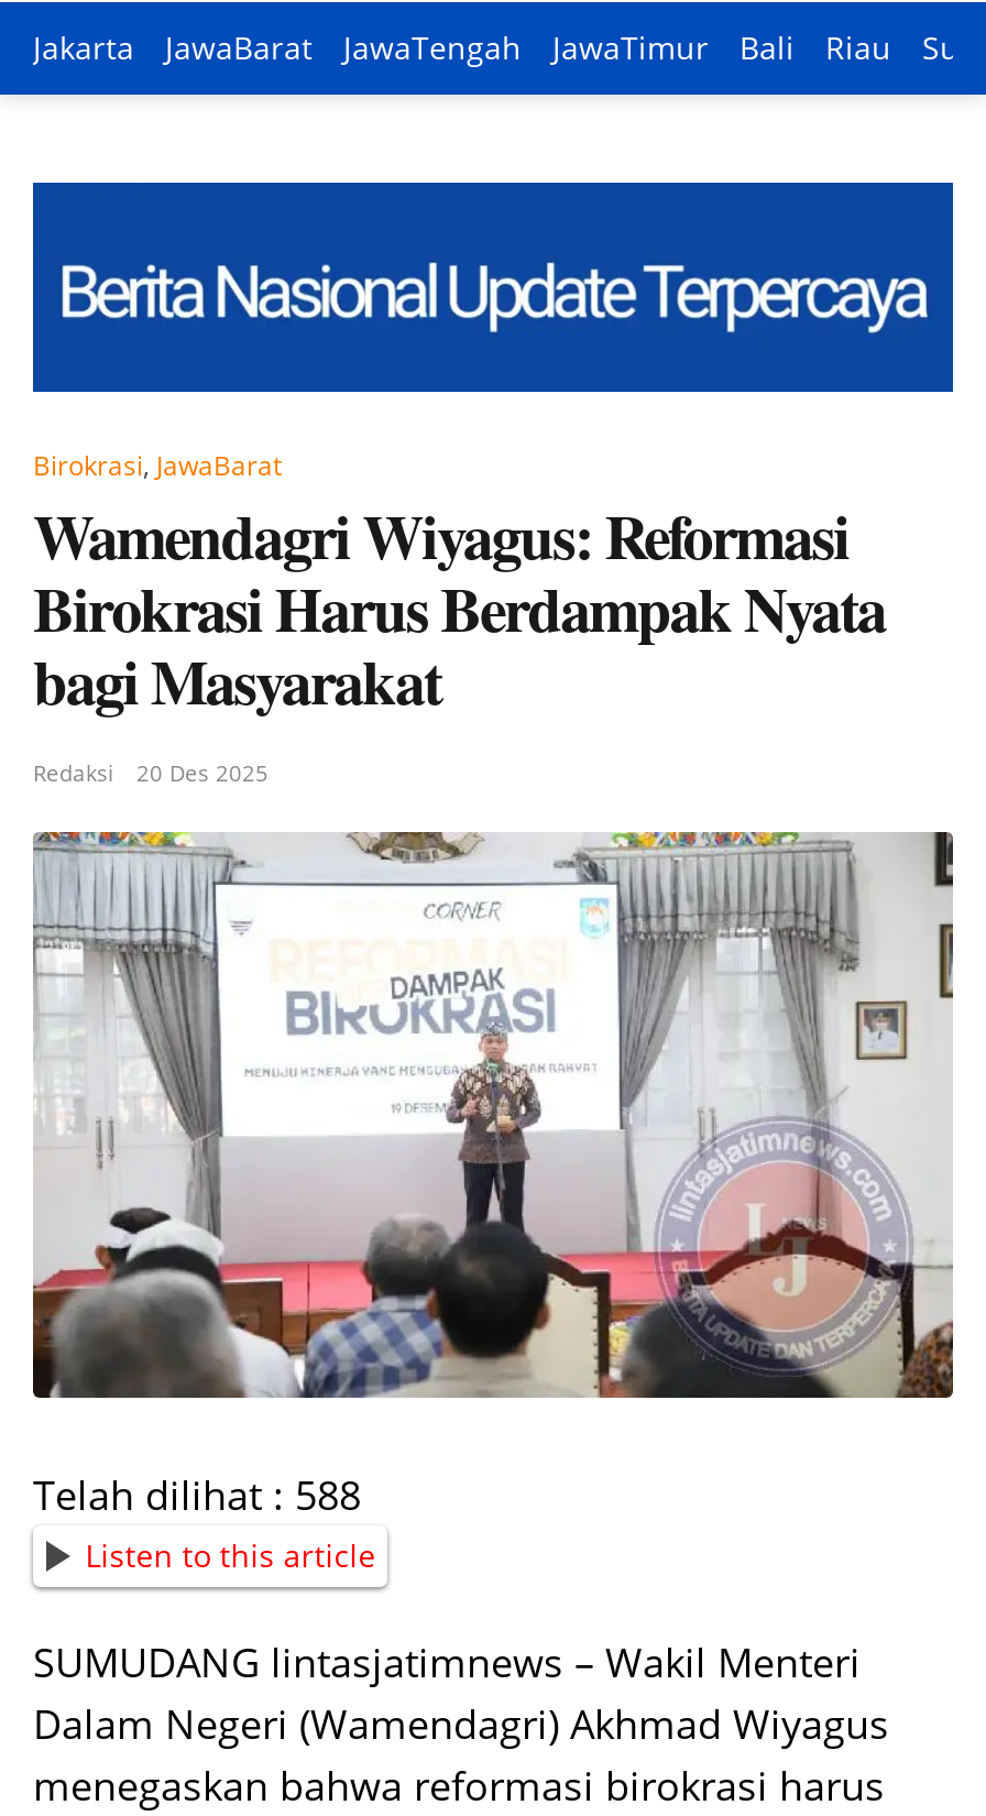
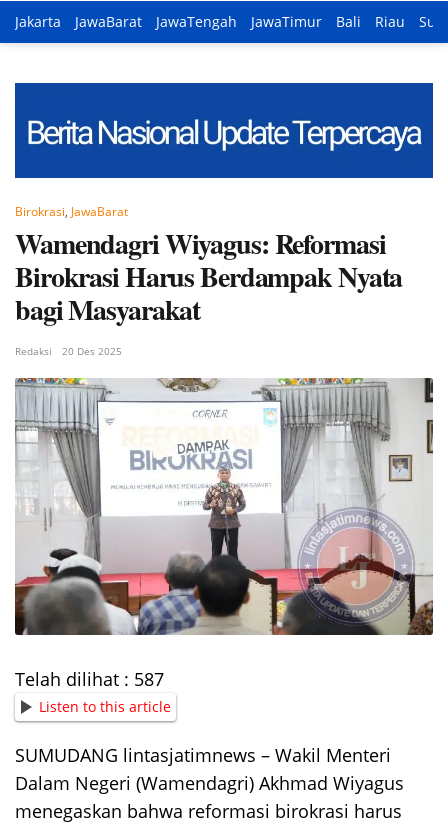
- Telah dilihat : 588
+ Telah dilihat : 587
